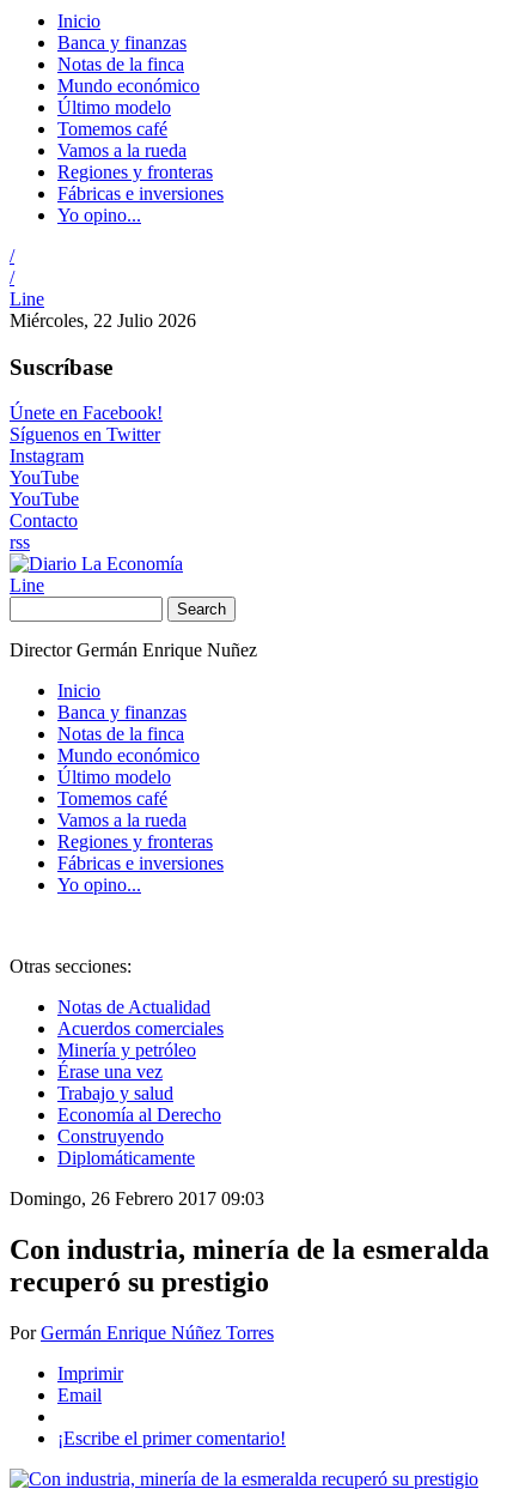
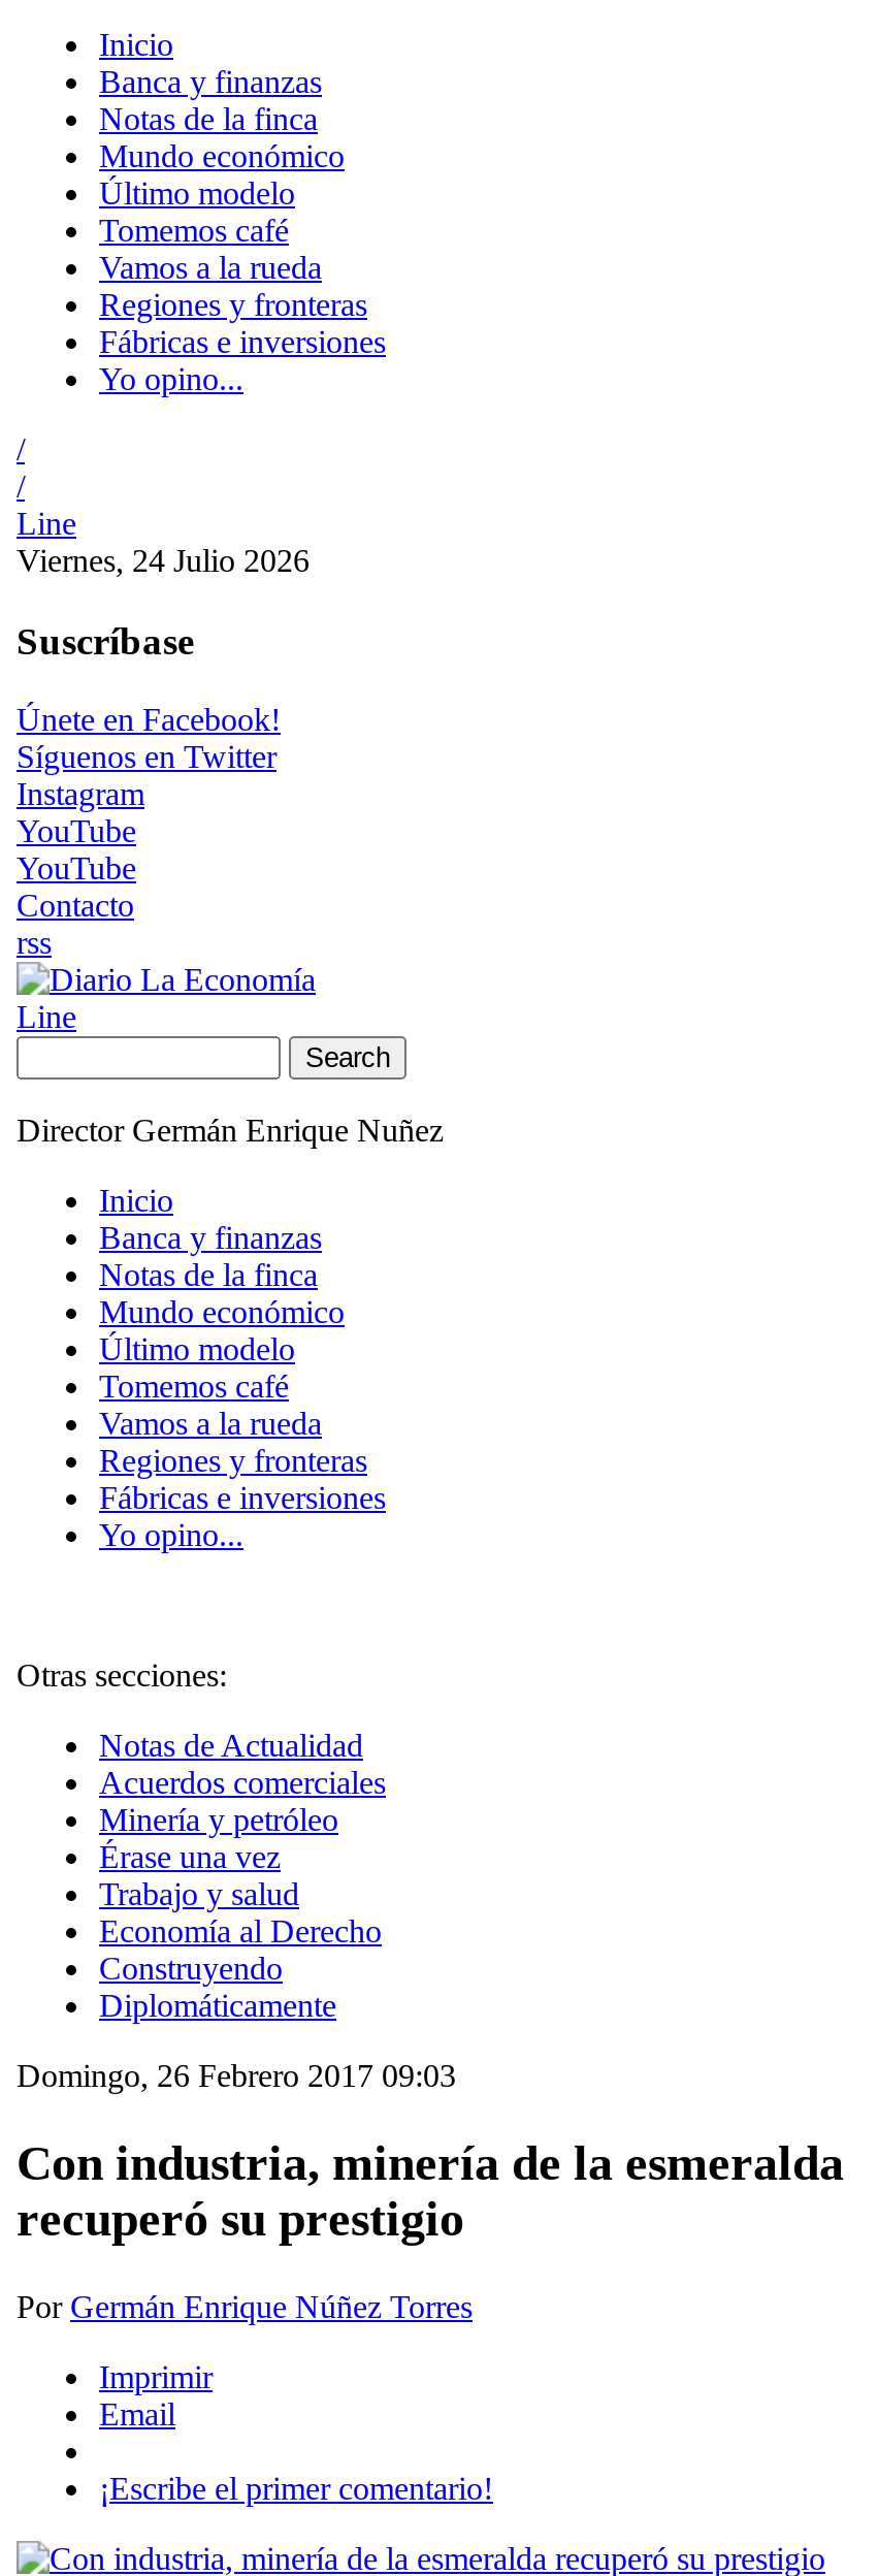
- Miércoles, 22 Julio 2026
+ Viernes, 24 Julio 2026
